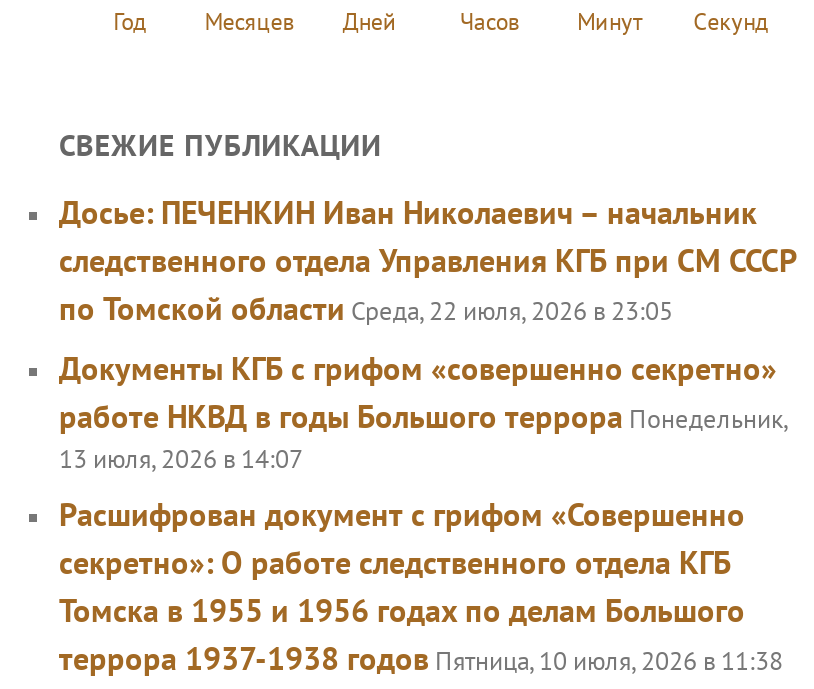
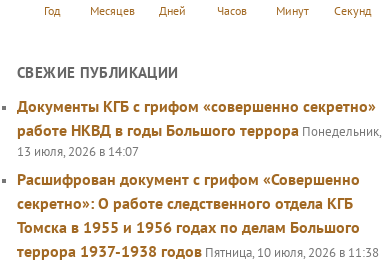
- Досье: ПЕЧЕНКИН Иван Николаевич – начальник
- следственного отдела Управления КГБ при СМ СССР
- по Томской области Среда, 22 июля, 2026 в 23:05
